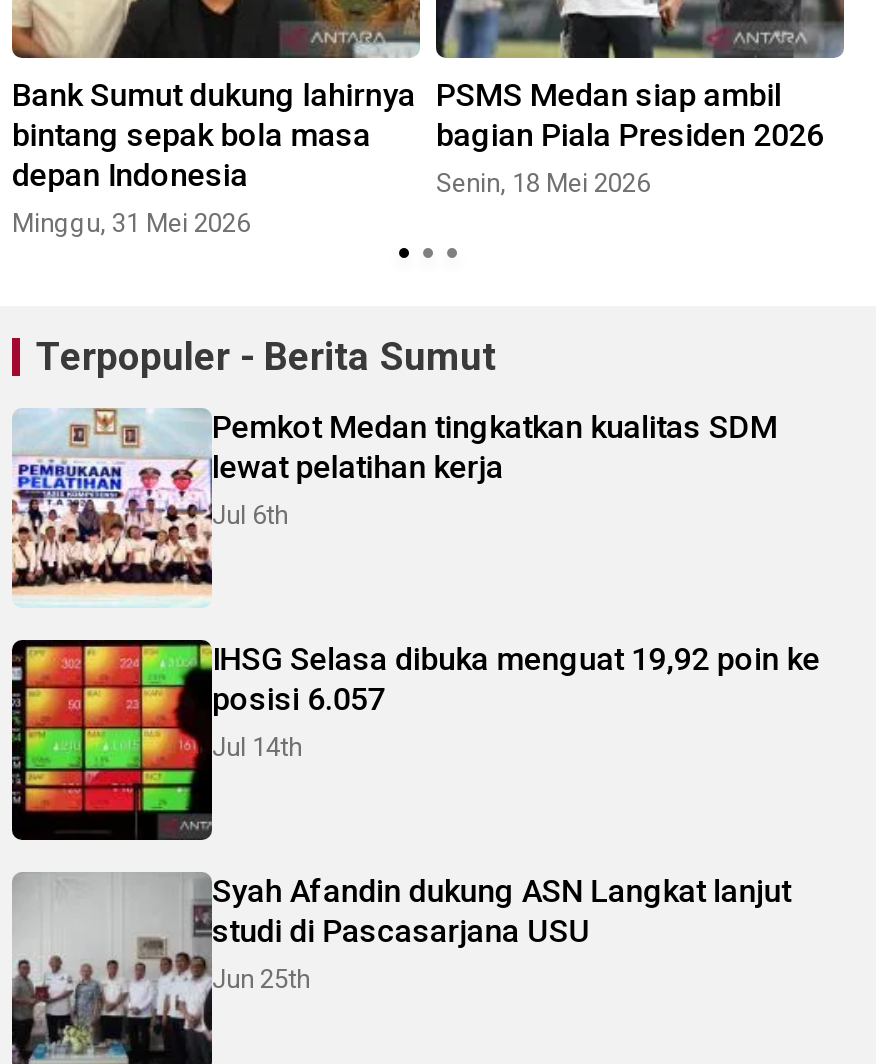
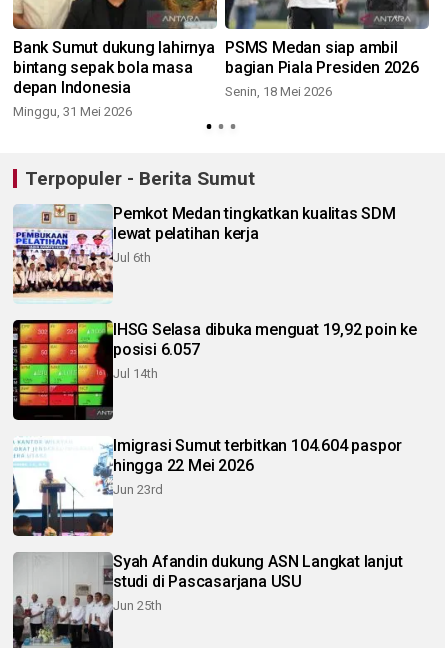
+ [image]
+ Imigrasi Sumut terbitkan 104.604 paspor
+ hingga 22 Mei 2026
+ Jun 23rd
